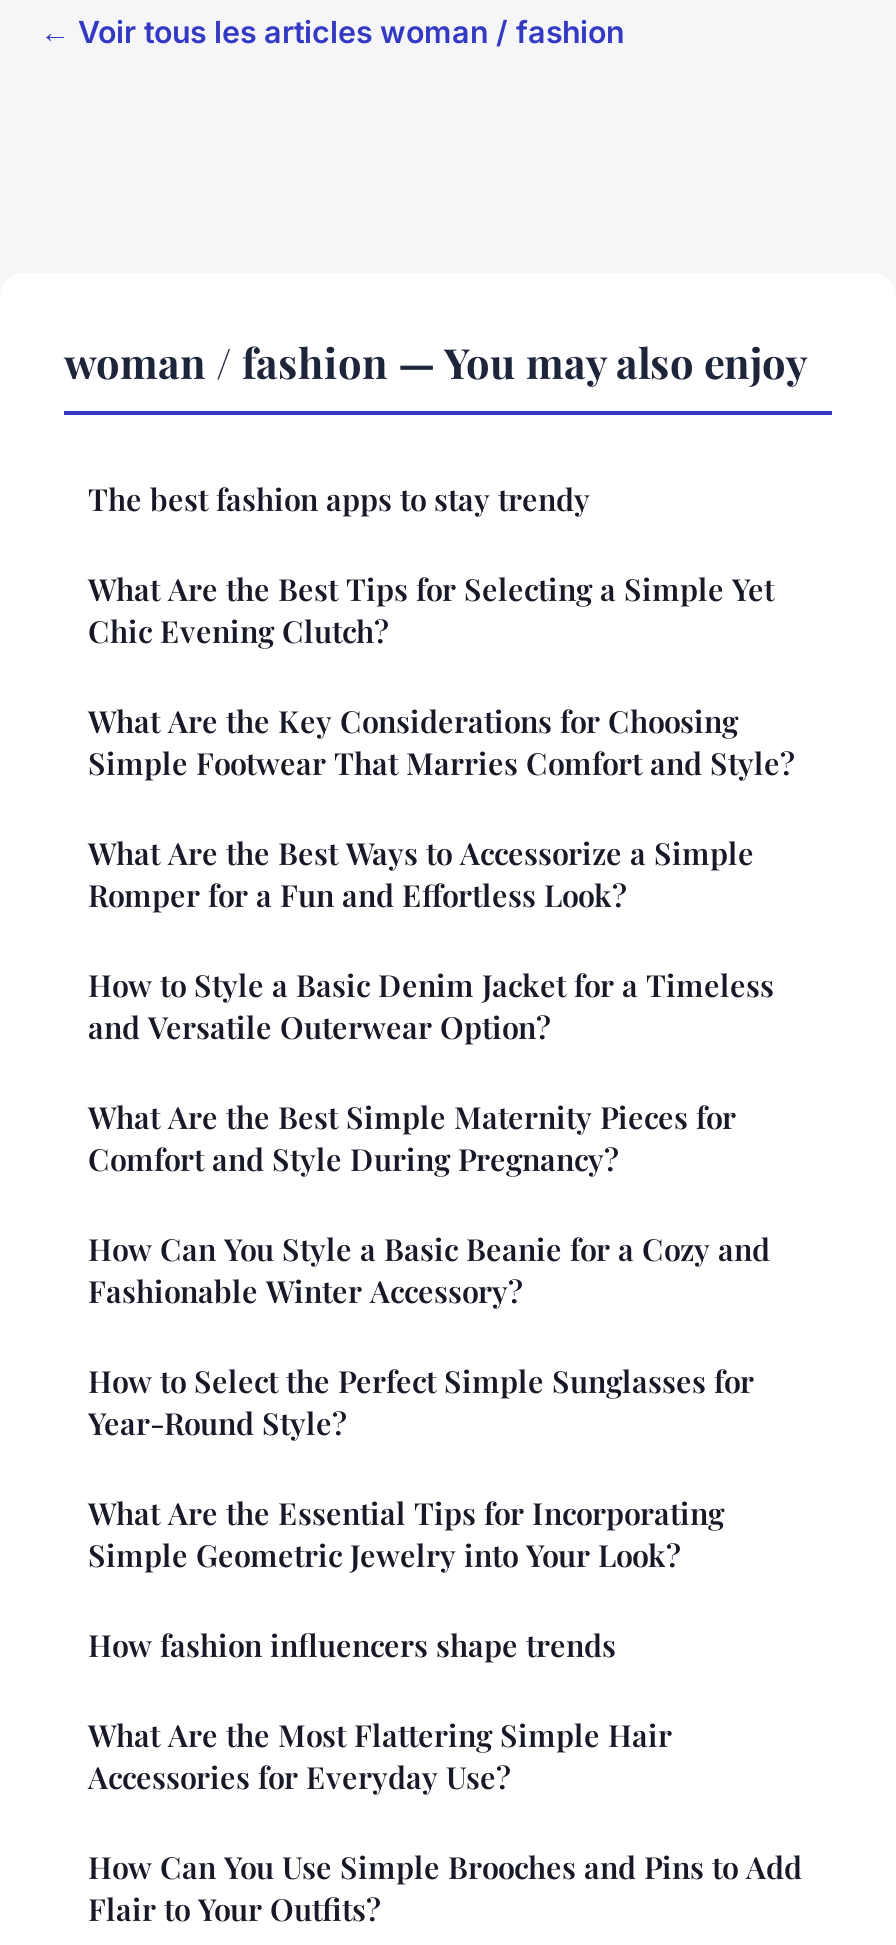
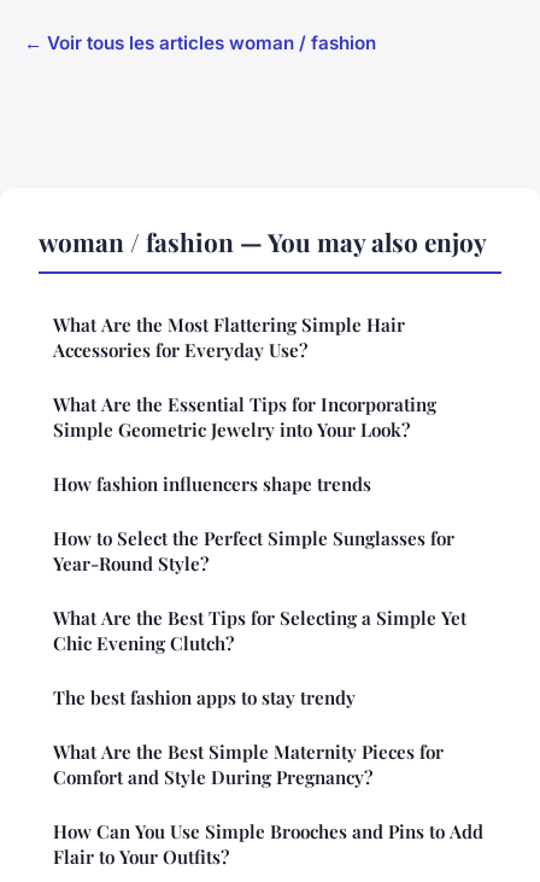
moved down: How to Select the Perfect Simple Sunglasses for | Year-Round Style? | What Are the Best Tips for Selecting a Simple Yet | Chic Evening Clutch? | The best fashion apps to stay trendy | What Are the Best Simple Maternity Pieces for | Comfort and Style During Pregnancy?

- What Are the Key Considerations for Choosing
- Simple Footwear That Marries Comfort and Style?
- What Are the Best Ways to Accessorize a Simple
- Romper for a Fun and Effortless Look?
- How to Style a Basic Denim Jacket for a Timeless
- and Versatile Outerwear Option?
- How Can You Style a Basic Beanie for a Cozy and
- Fashionable Winter Accessory?

moved up: What Are the Essential Tips for Incorporating | Simple Geometric Jewelry into Your Look? | How fashion influencers shape trends

moved up: What Are the Most Flattering Simple Hair | Accessories for Everyday Use?
